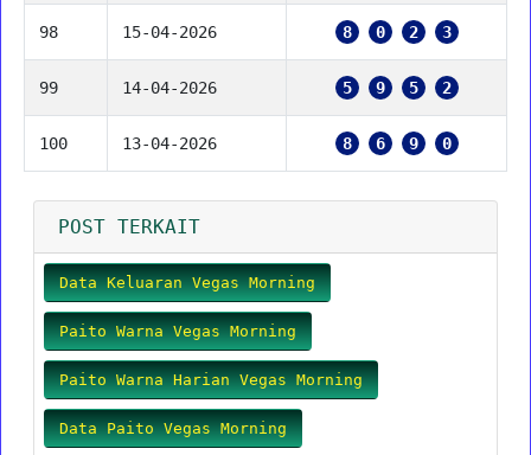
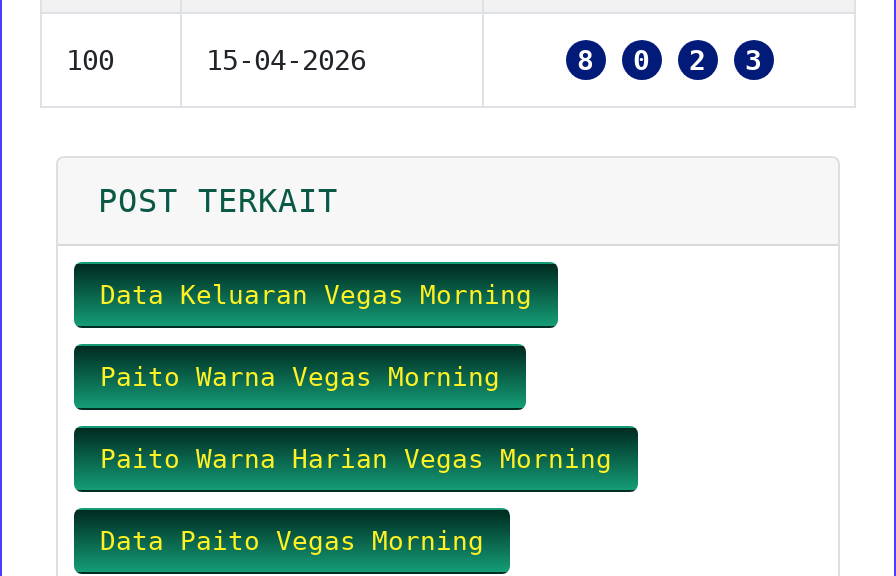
- 98
+ 100

- 99
- 14-04-2026
- 5
- 9
- 5
- 2
- 100
- 13-04-2026
- 8
- 6
- 9
- 0
